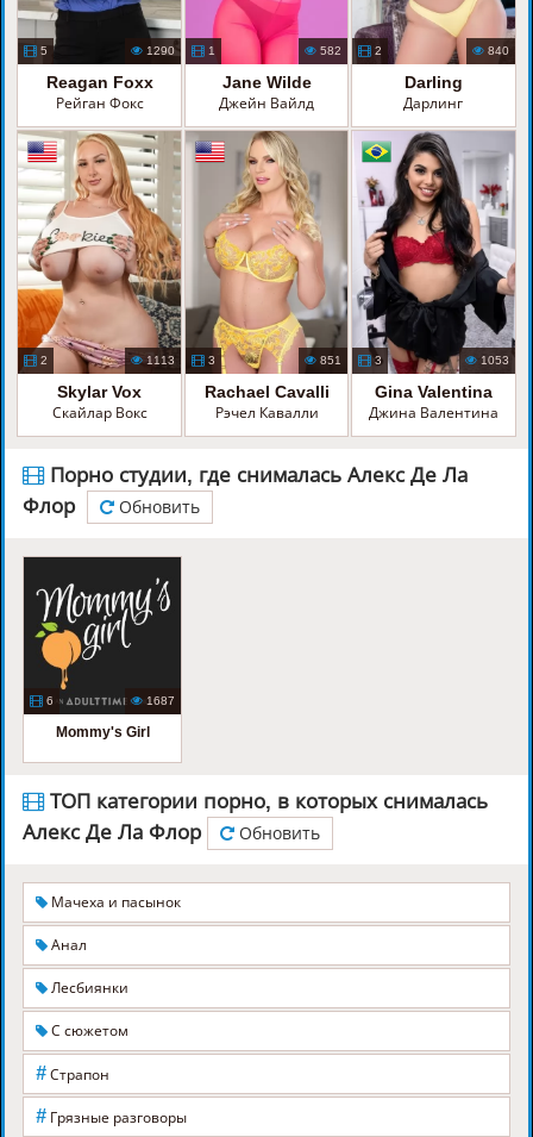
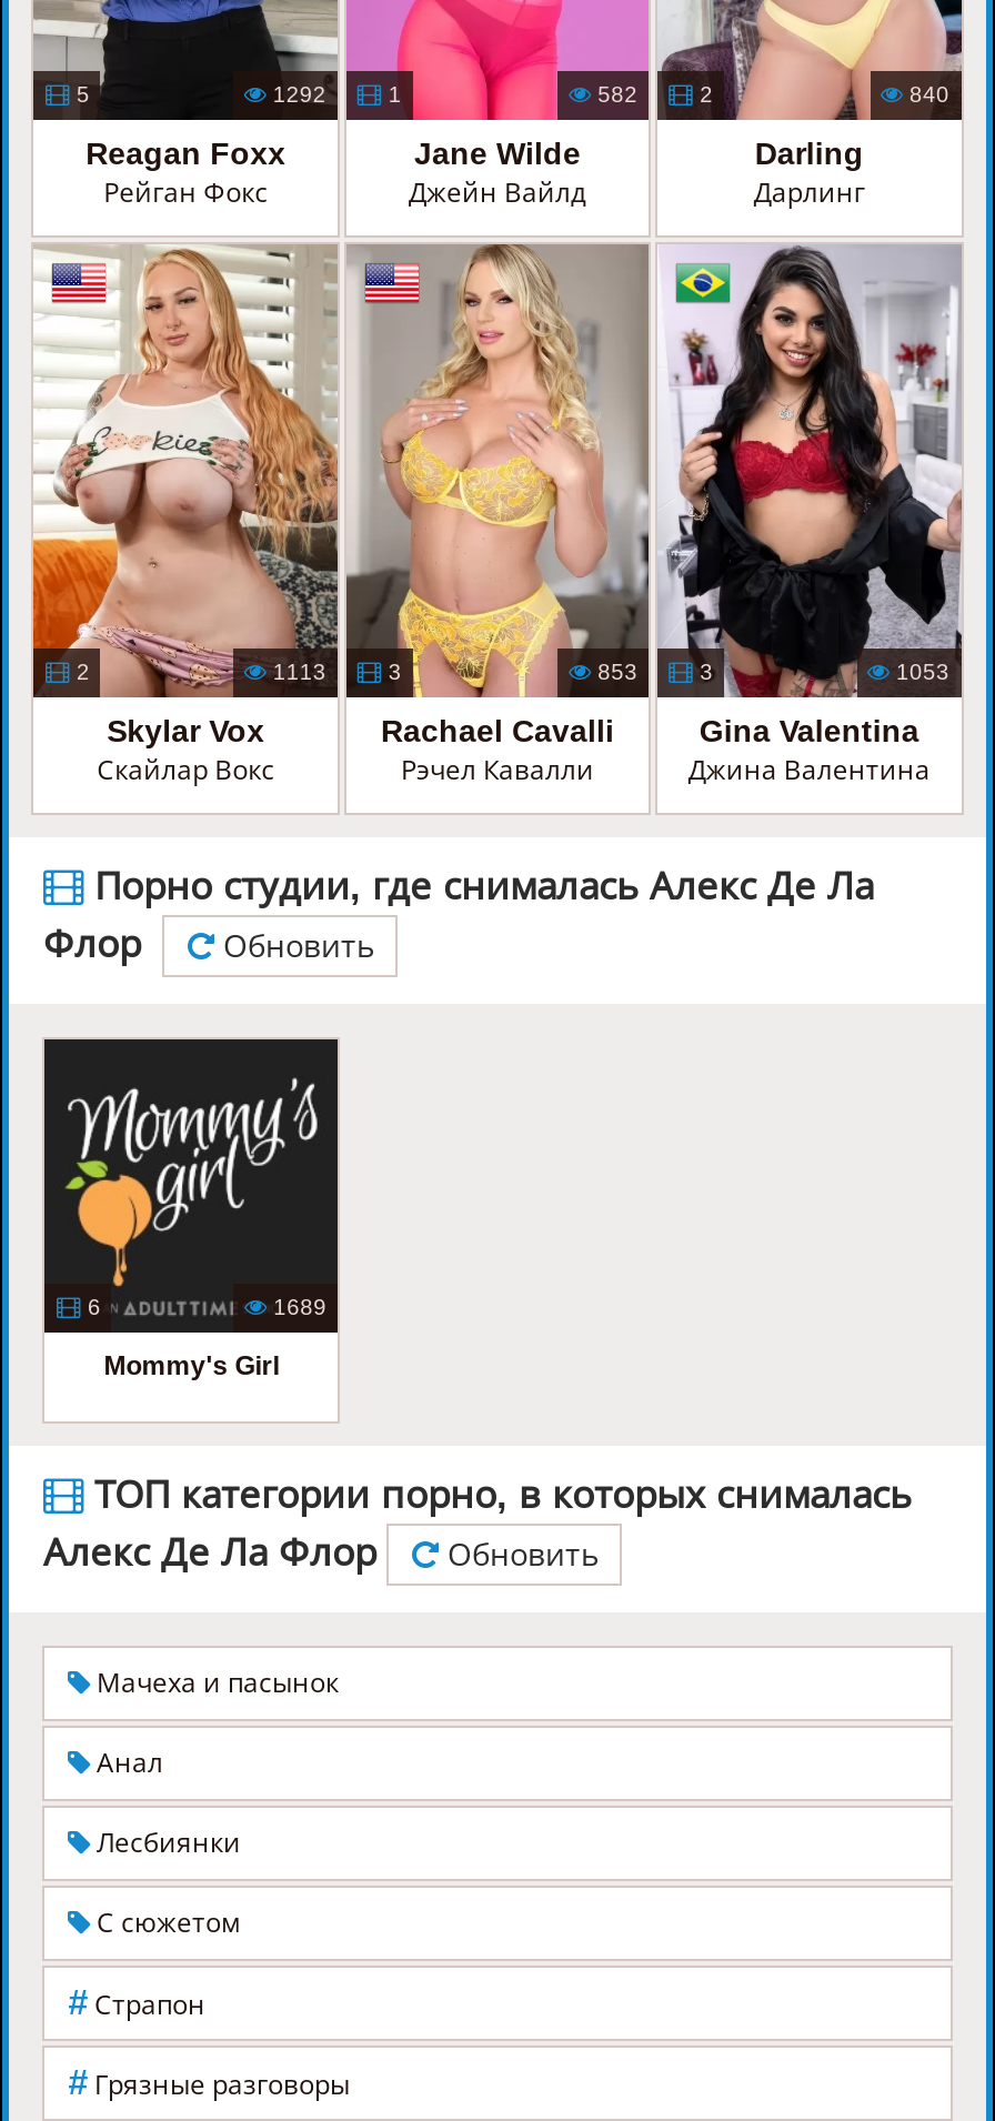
- 1290
+ 1292

- 851
+ 853

- 1687
+ 1689
